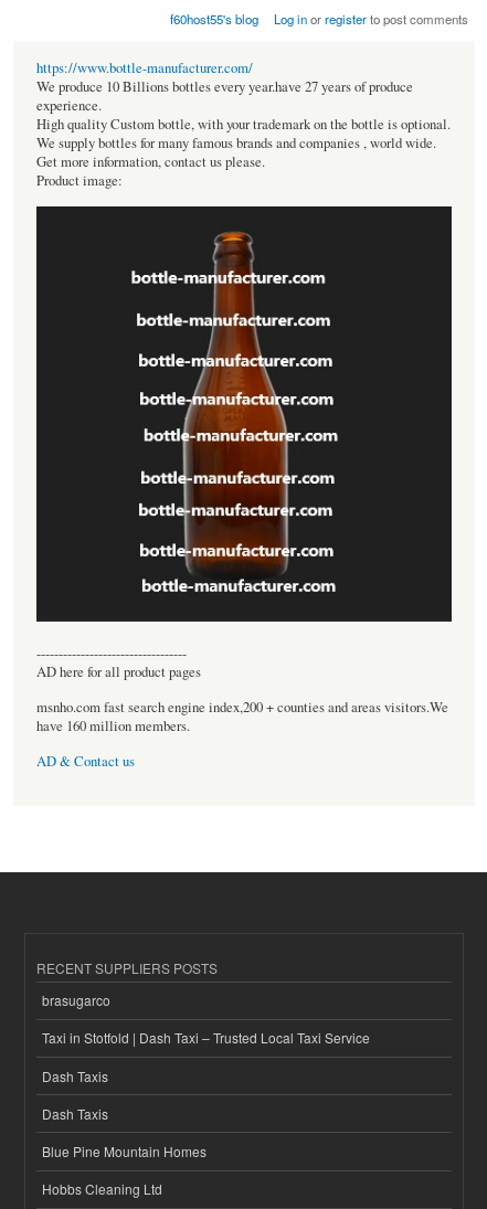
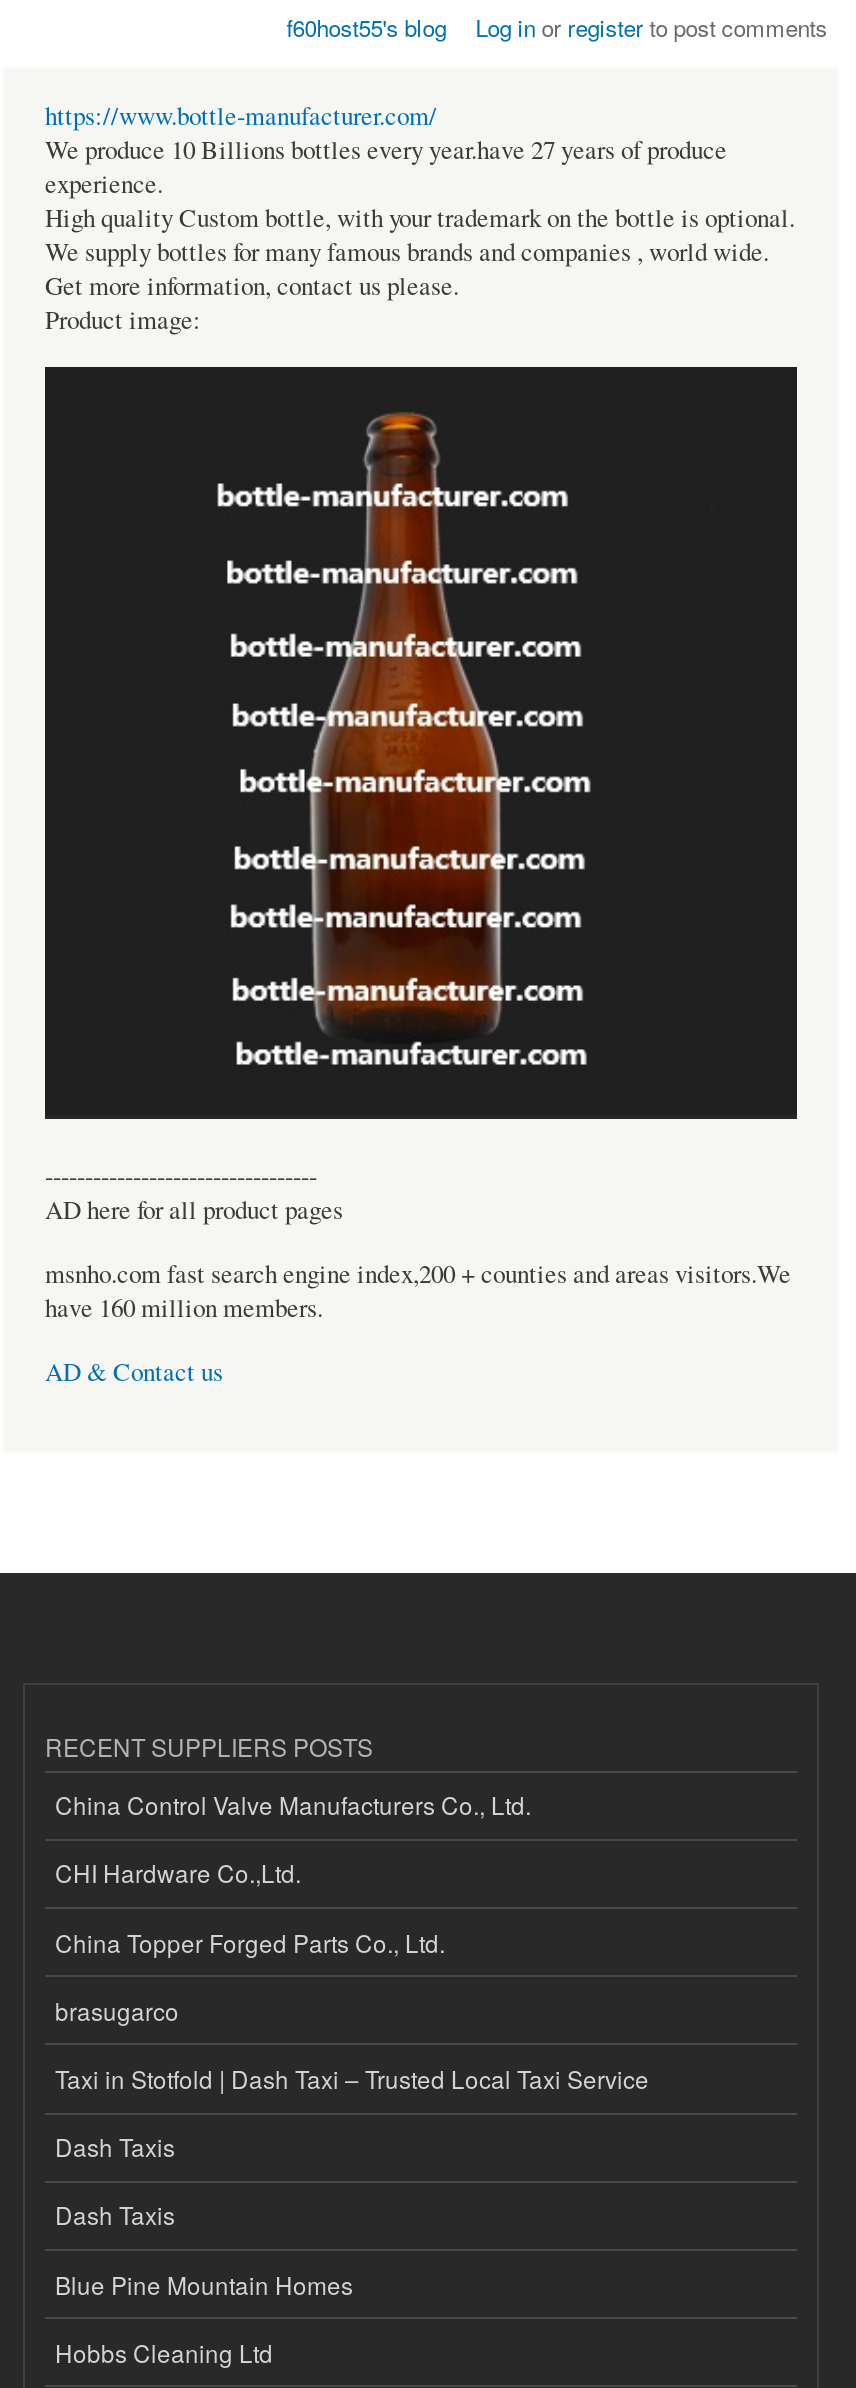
+ China Control Valve Manufacturers Co., Ltd.
+ CHI Hardware Co.,Ltd.
+ China Topper Forged Parts Co., Ltd.
